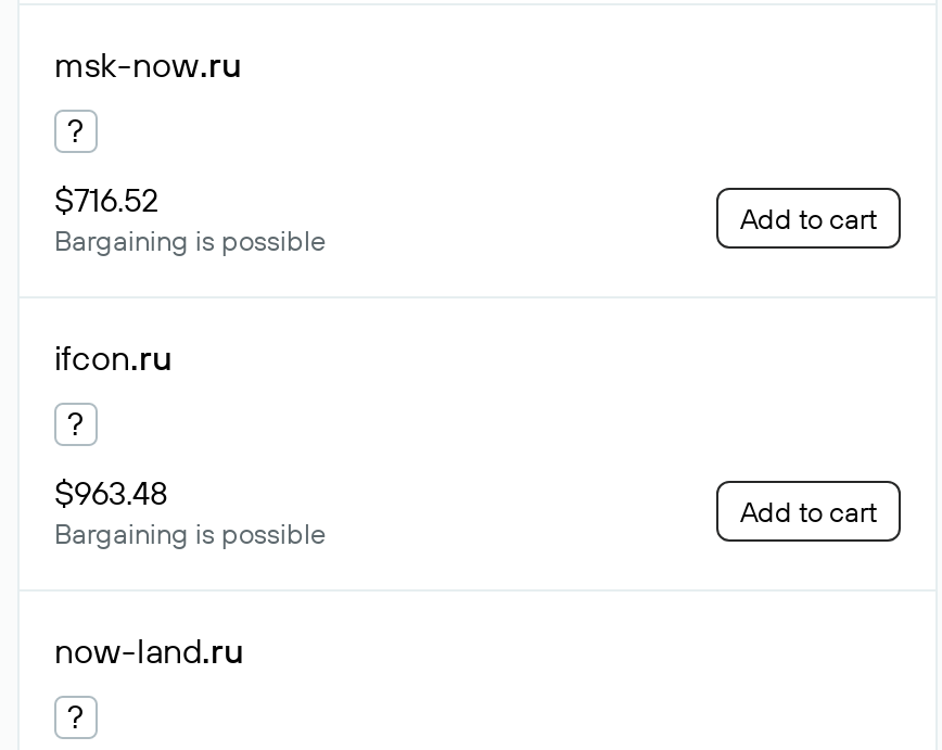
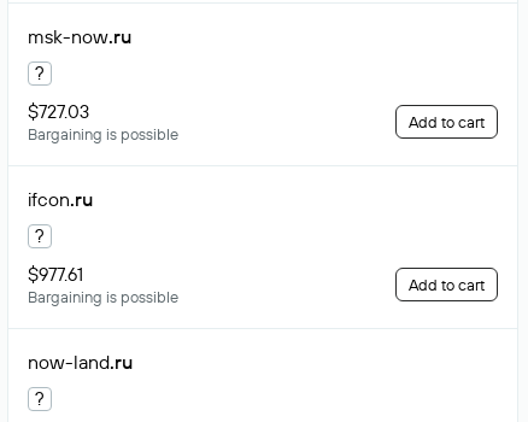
- $716.52
+ $727.03

- $963.48
+ $977.61
